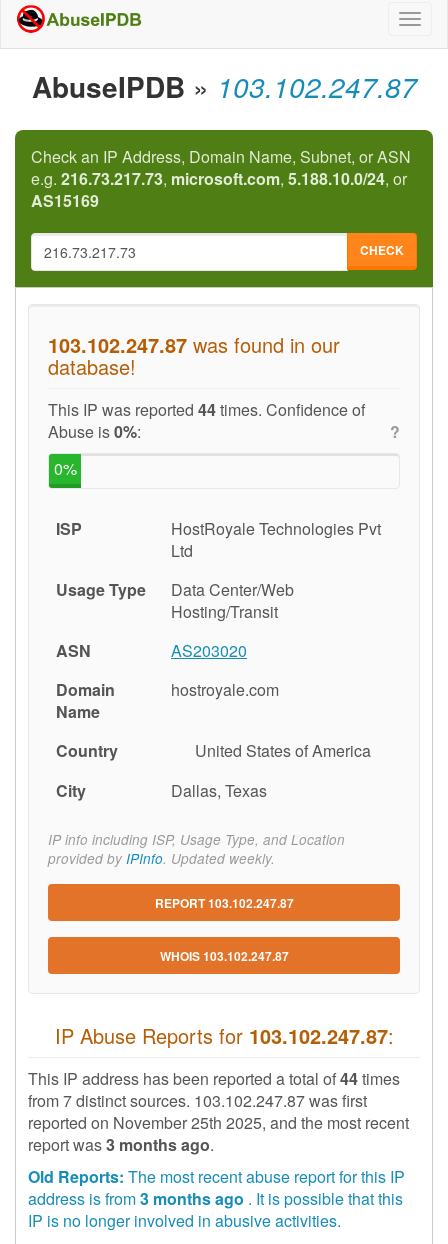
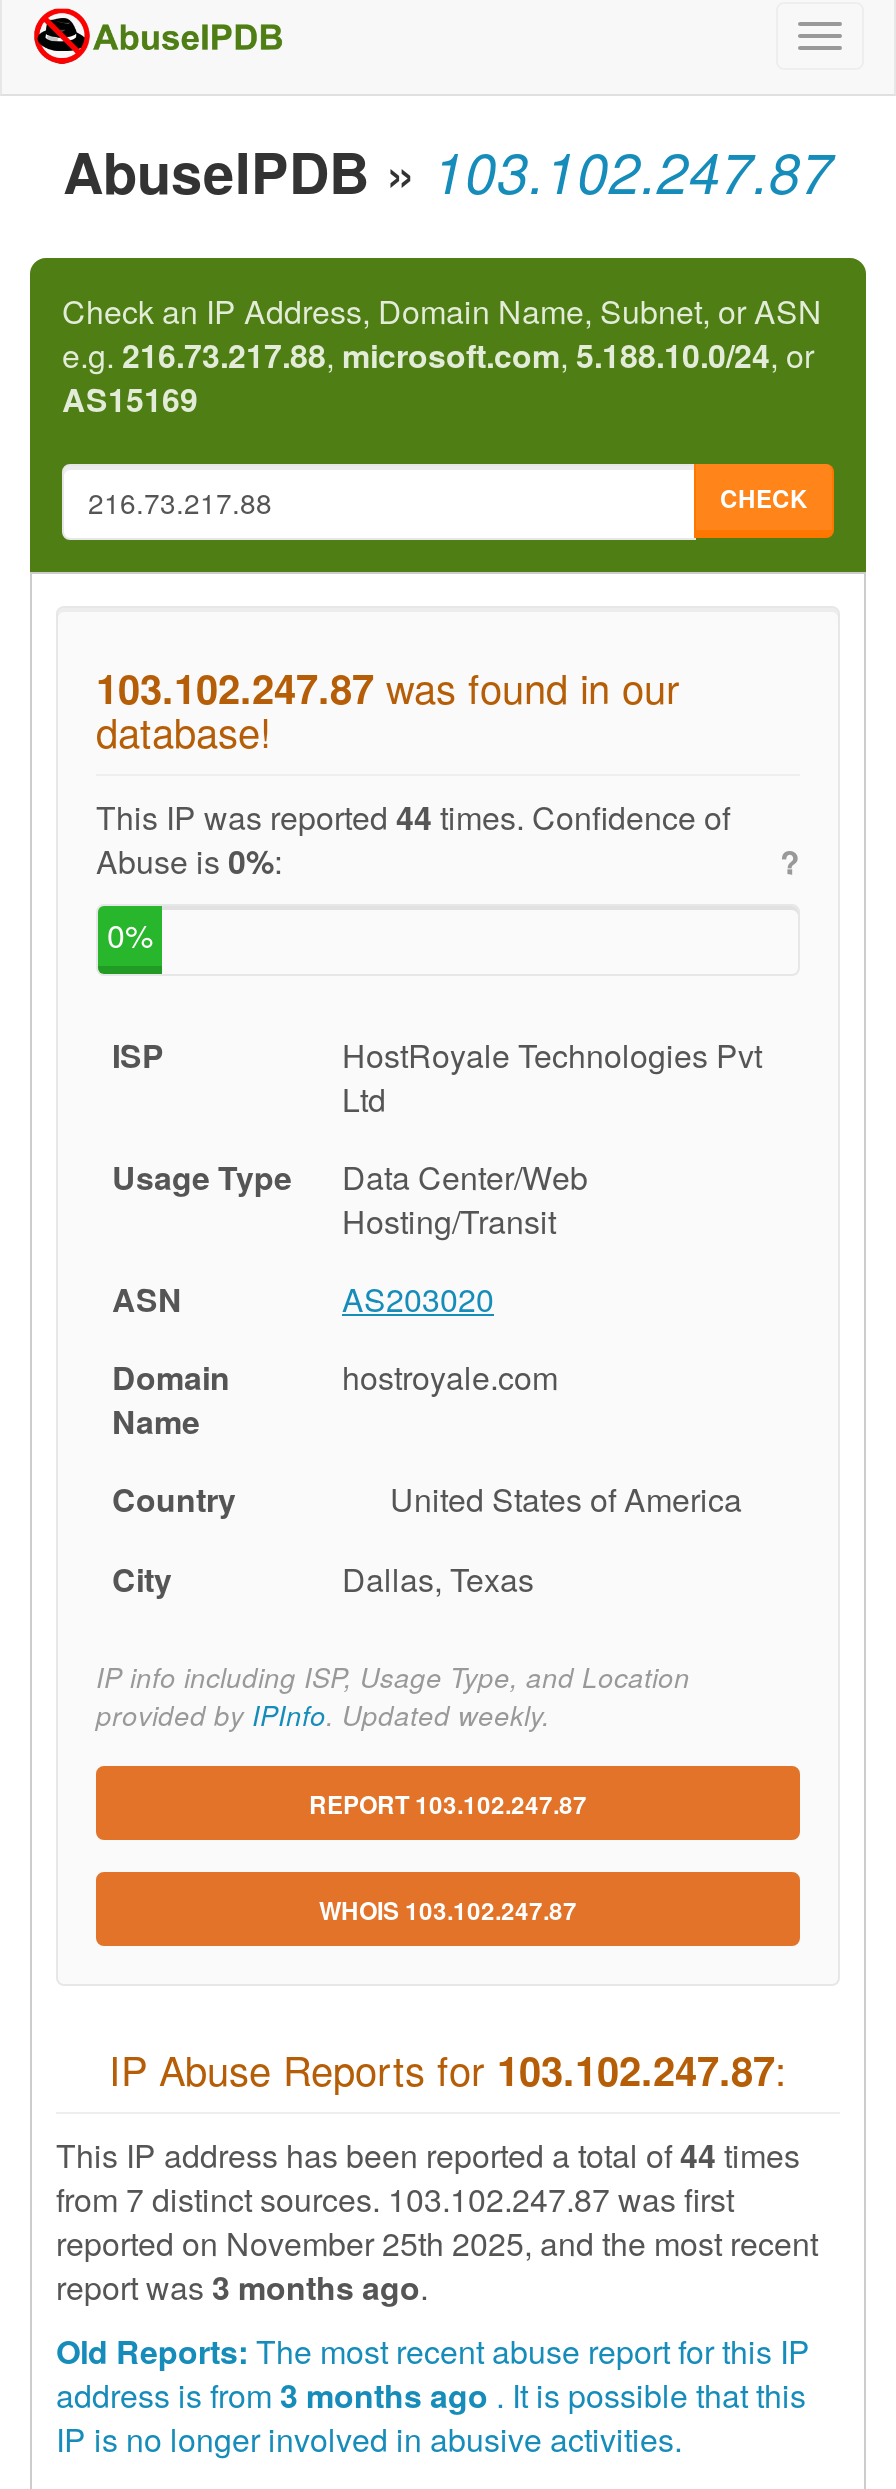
- e.g. 216.73.217.73, microsoft.com, 5.188.10.0/24, or
+ e.g. 216.73.217.88, microsoft.com, 5.188.10.0/24, or
